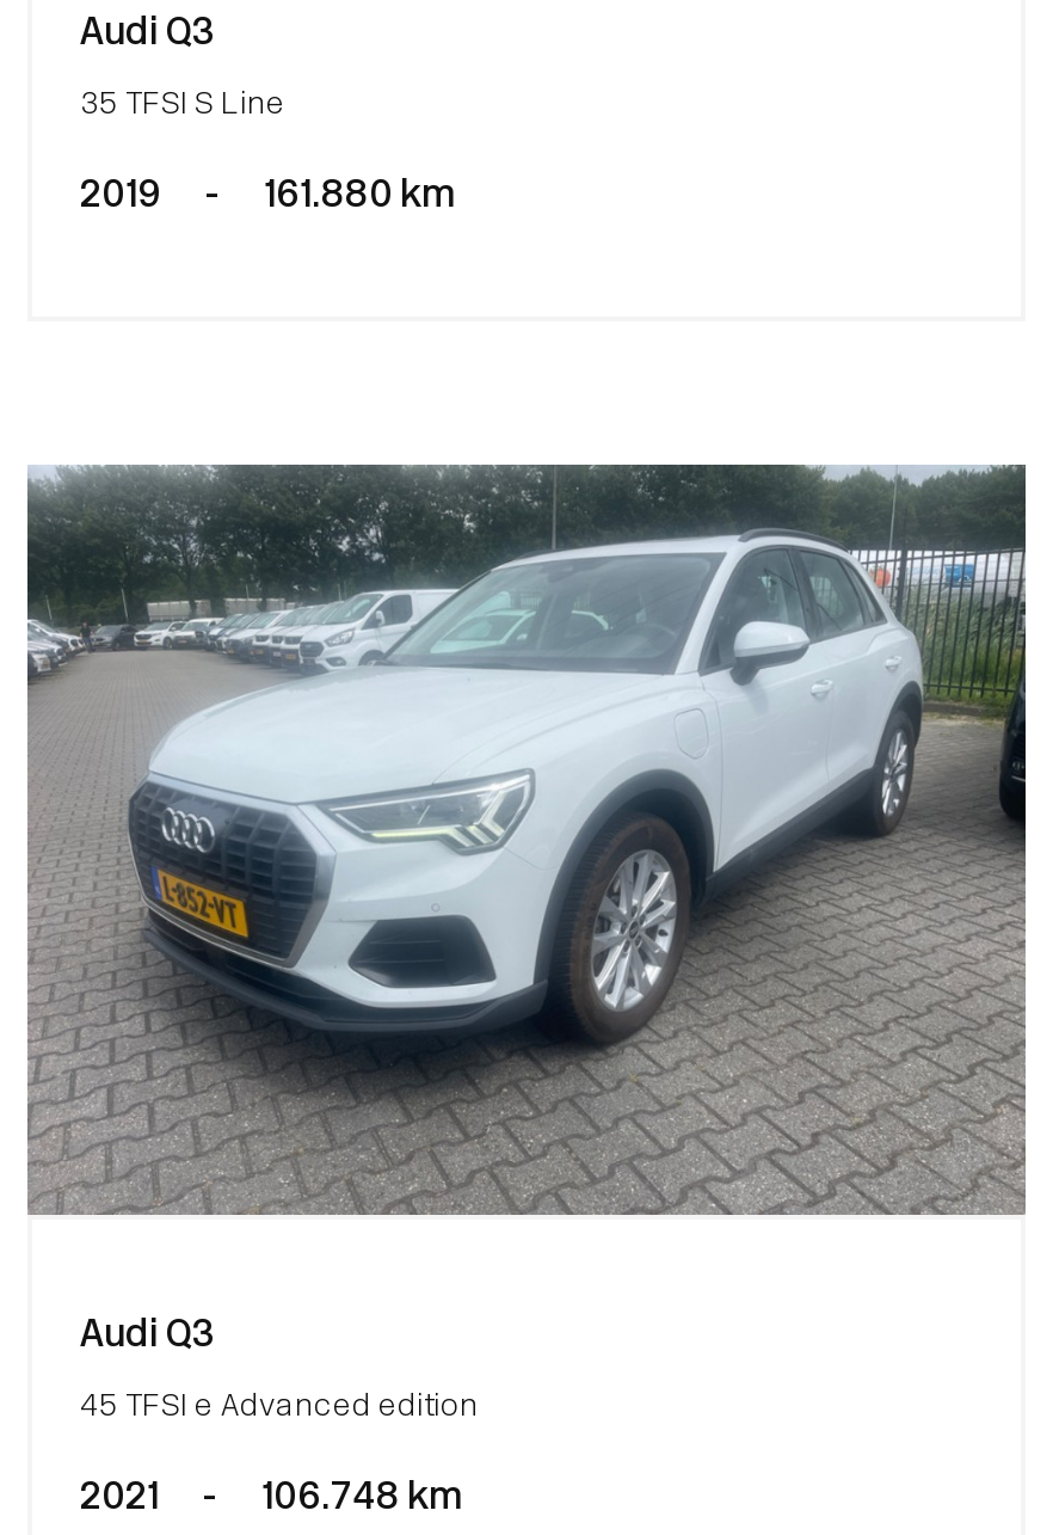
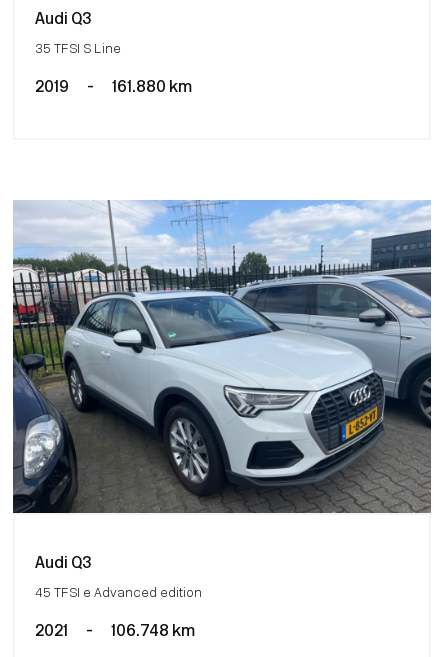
- [image]
+ [image]
